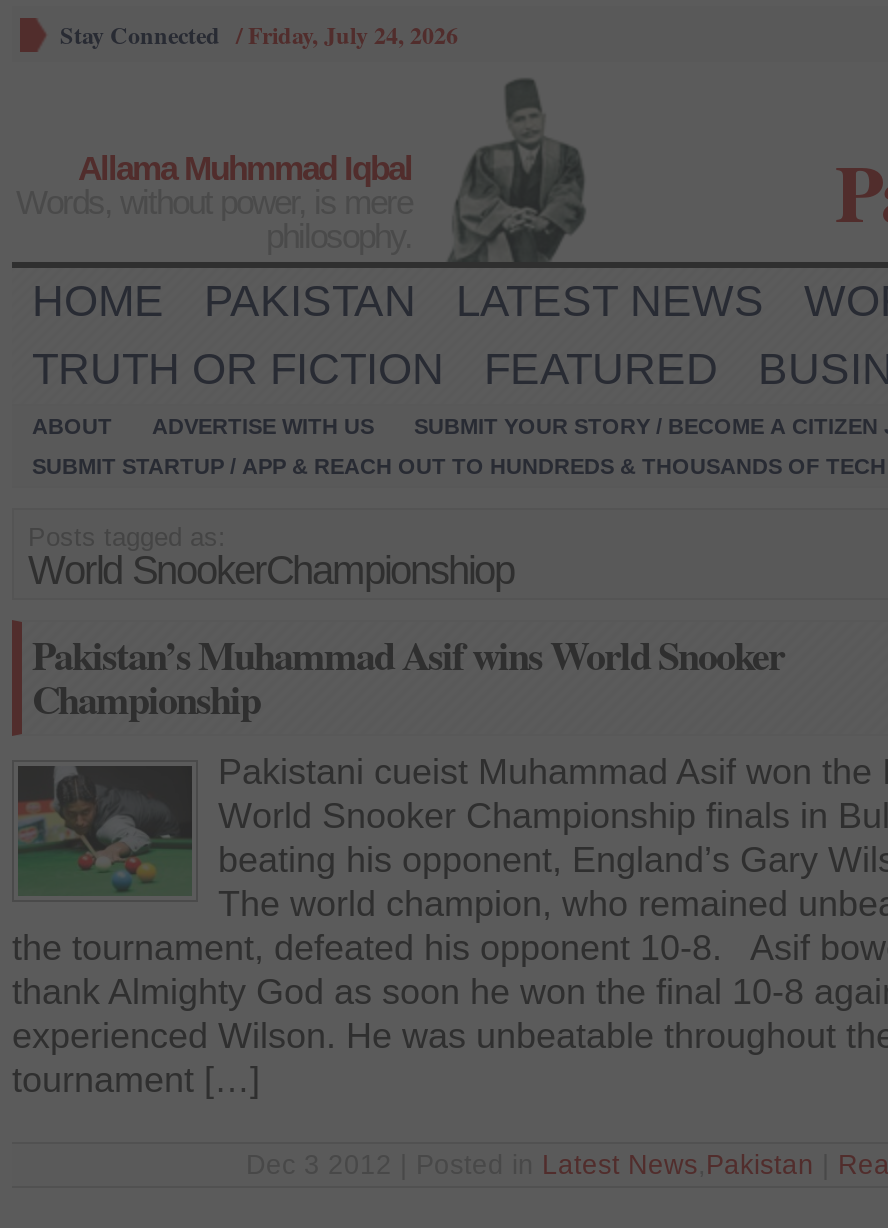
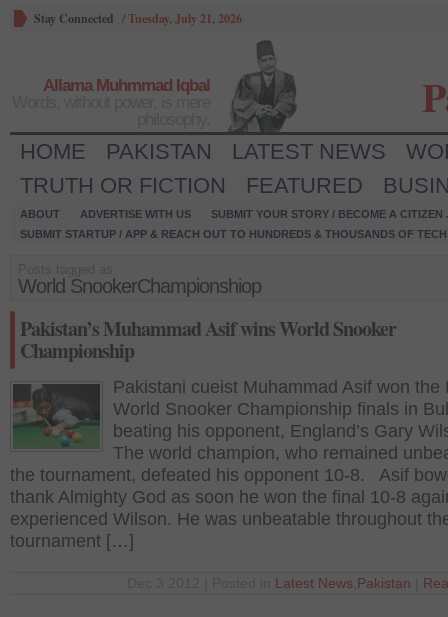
- Stay Connected / Friday, July 24, 2026
+ Stay Connected / Tuesday, July 21, 2026
